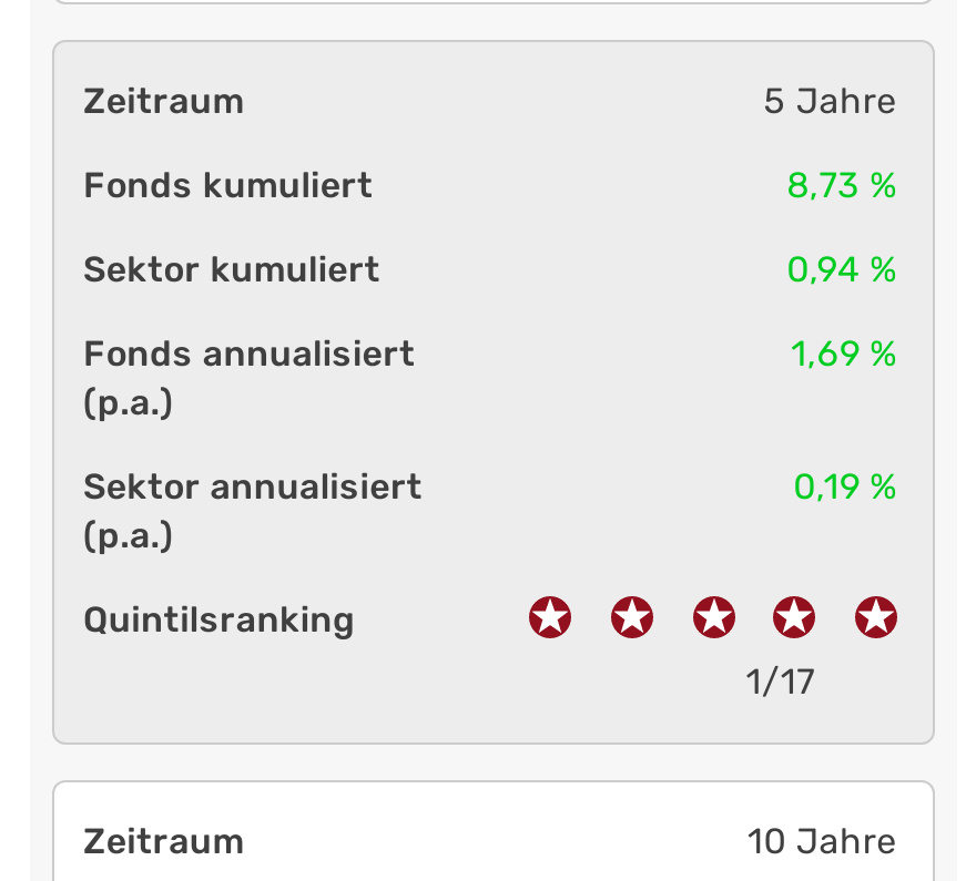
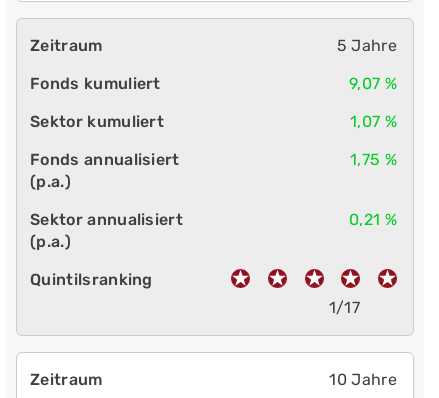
- 8,73 %
+ 9,07 %

- 0,94 %
+ 1,07 %

- 1,69 %
+ 1,75 %

- 0,19 %
+ 0,21 %
